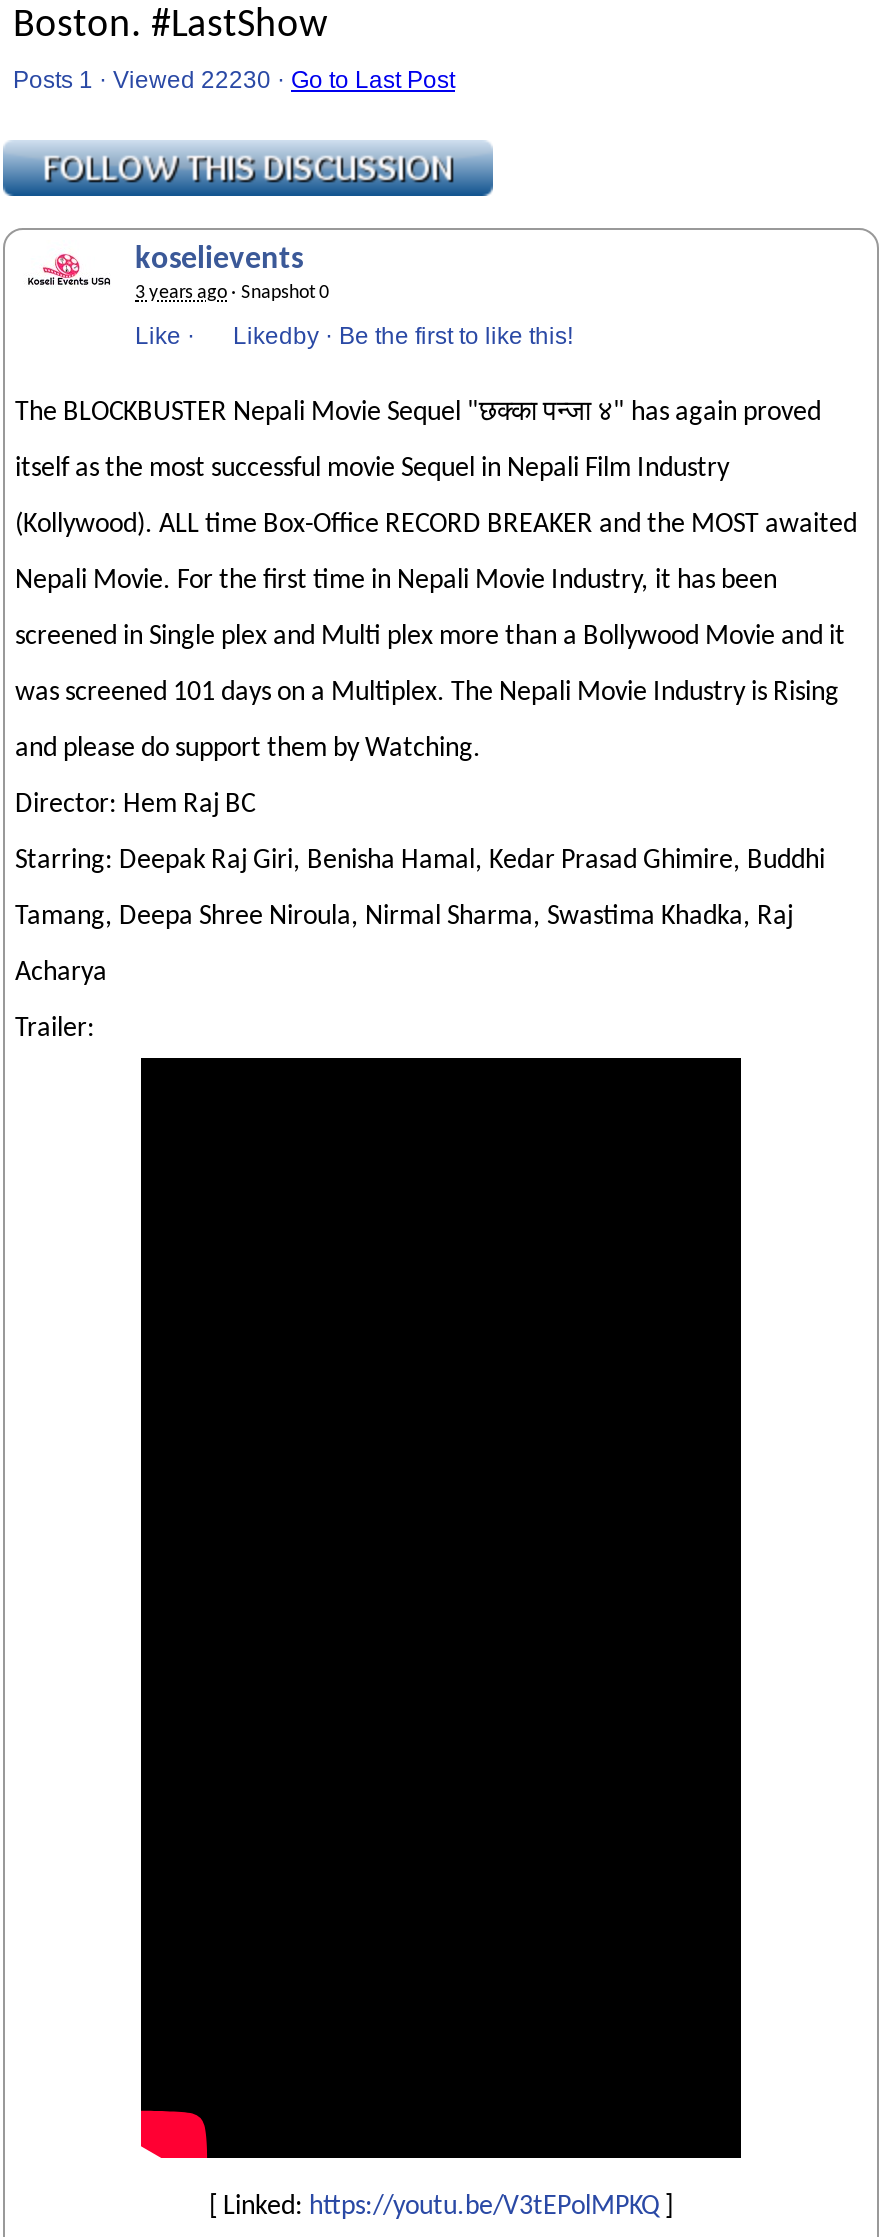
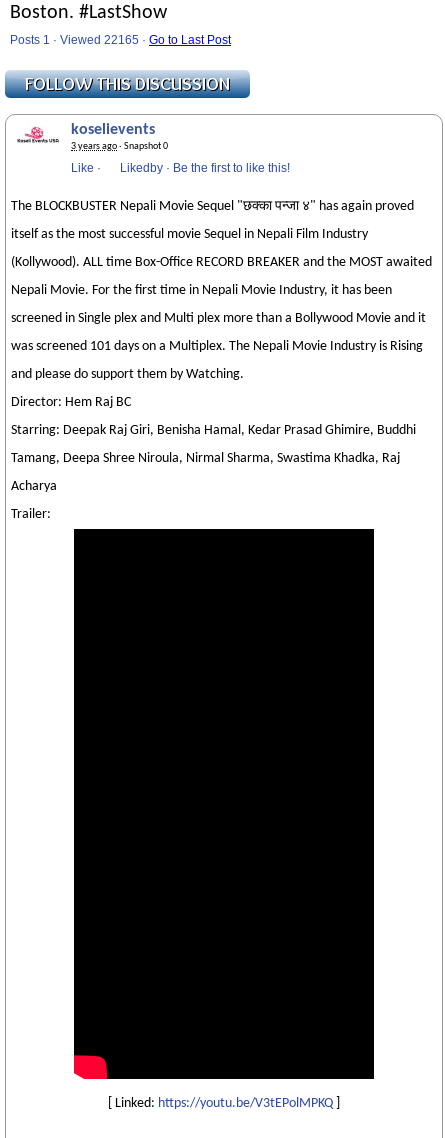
- Posts 1 · Viewed 22230 · Go to Last Post
+ Posts 1 · Viewed 22165 · Go to Last Post
